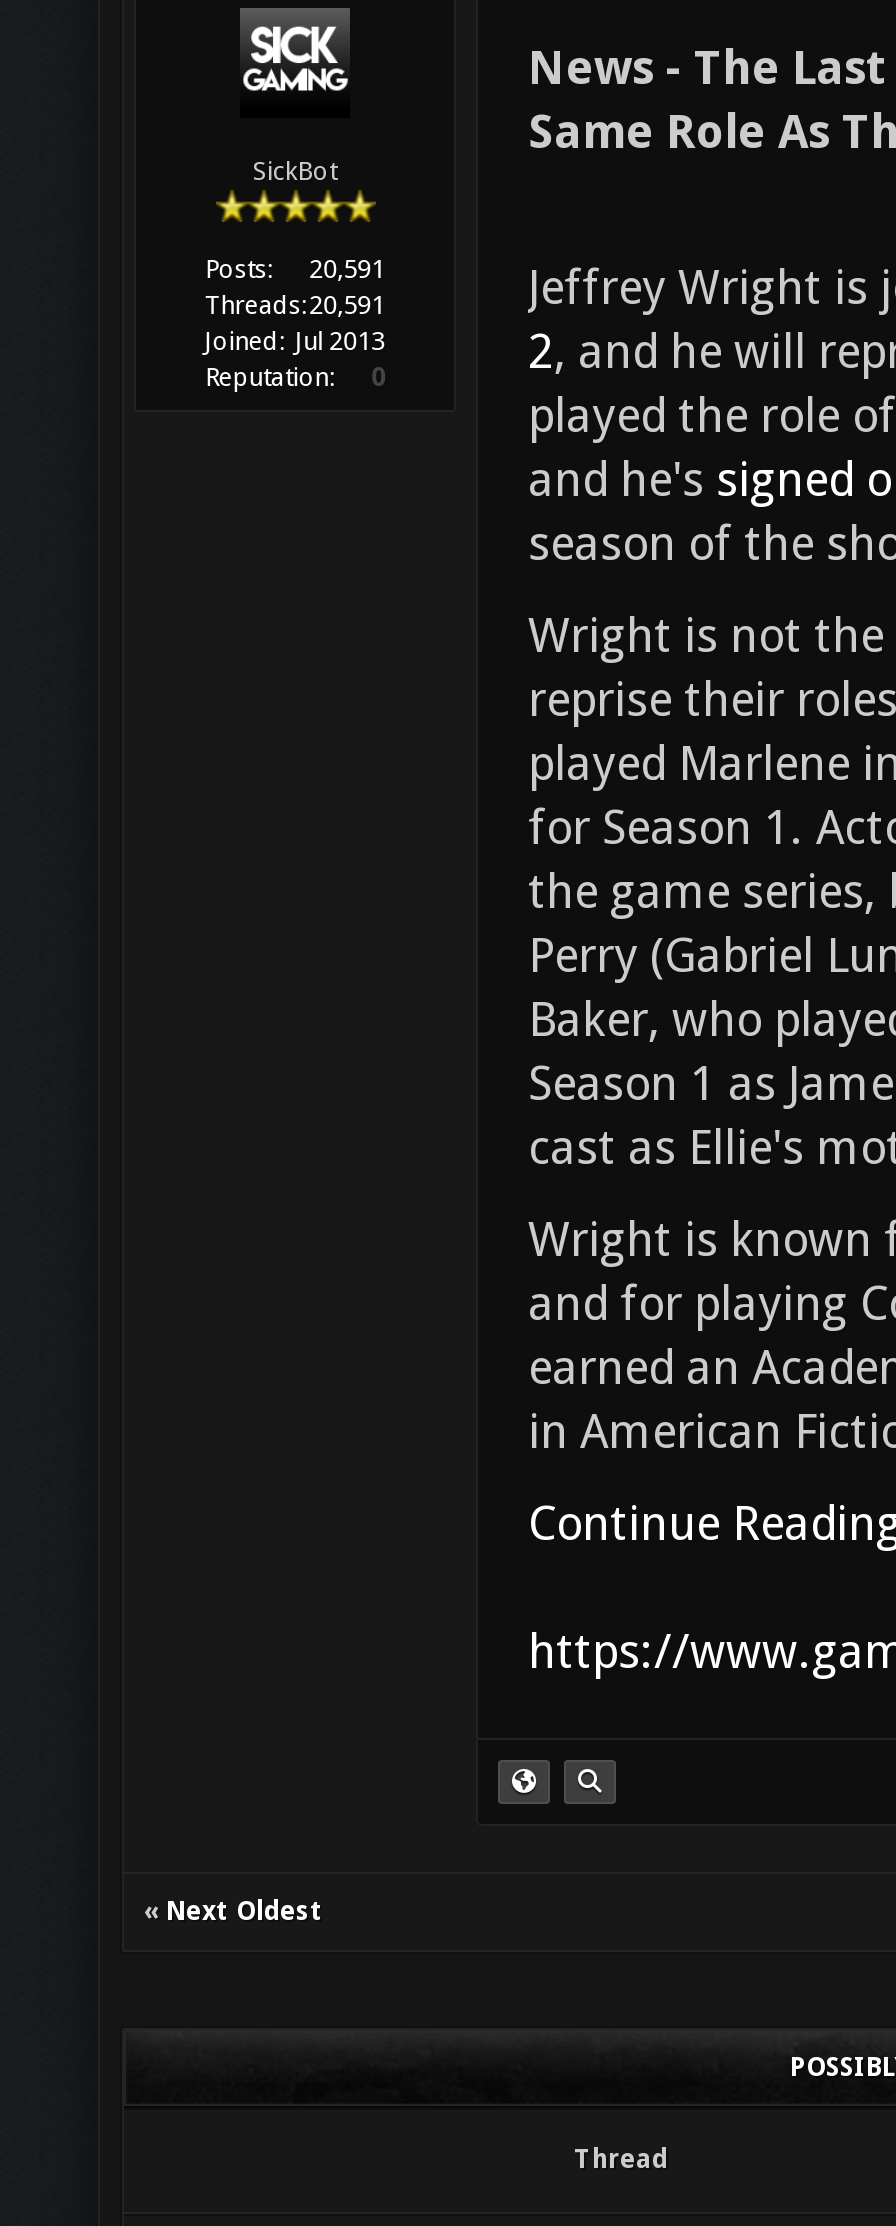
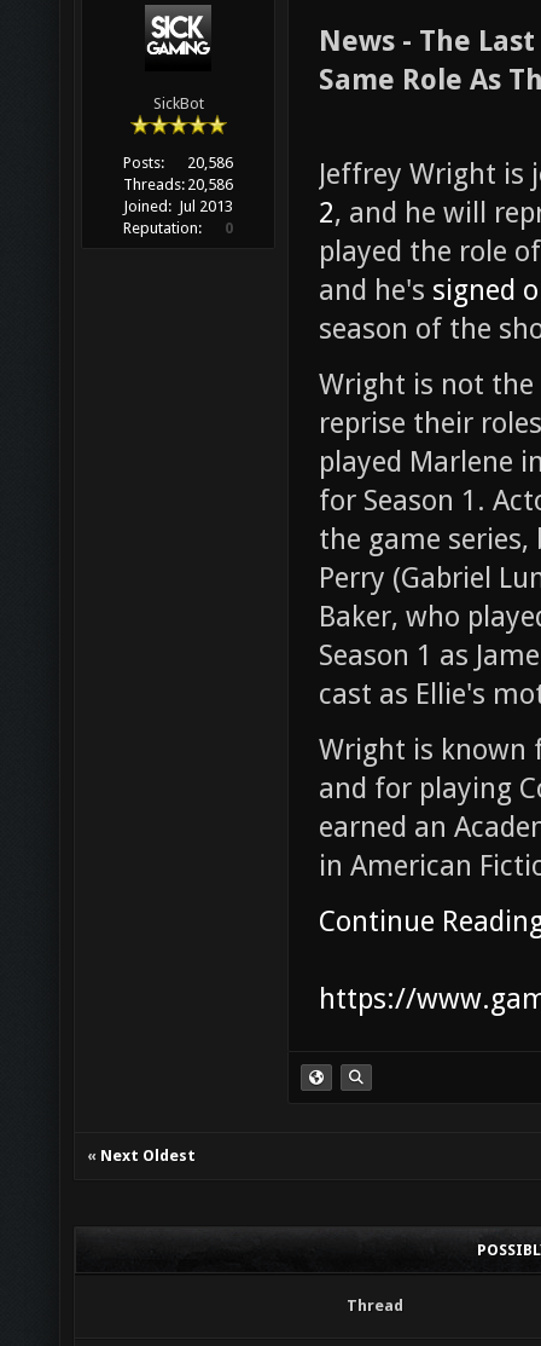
- Posts: 20,591
+ Posts: 20,586

- Threads: 20,591
+ Threads: 20,586
